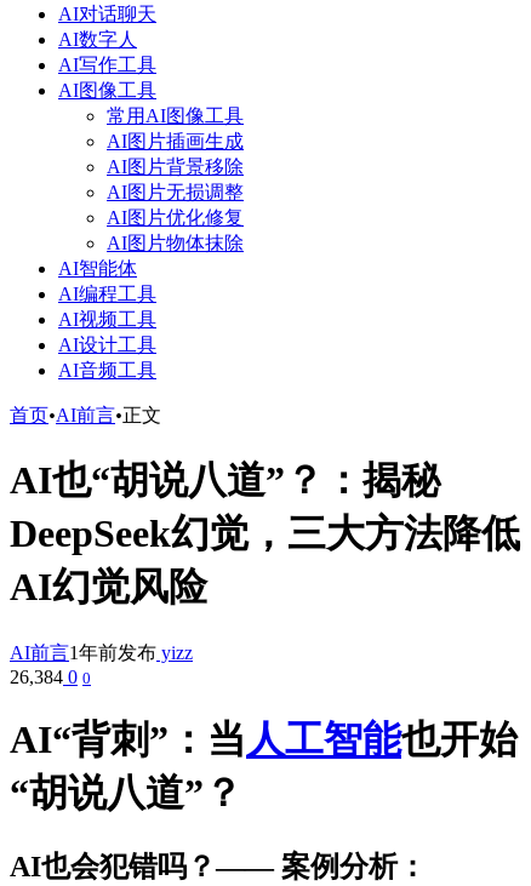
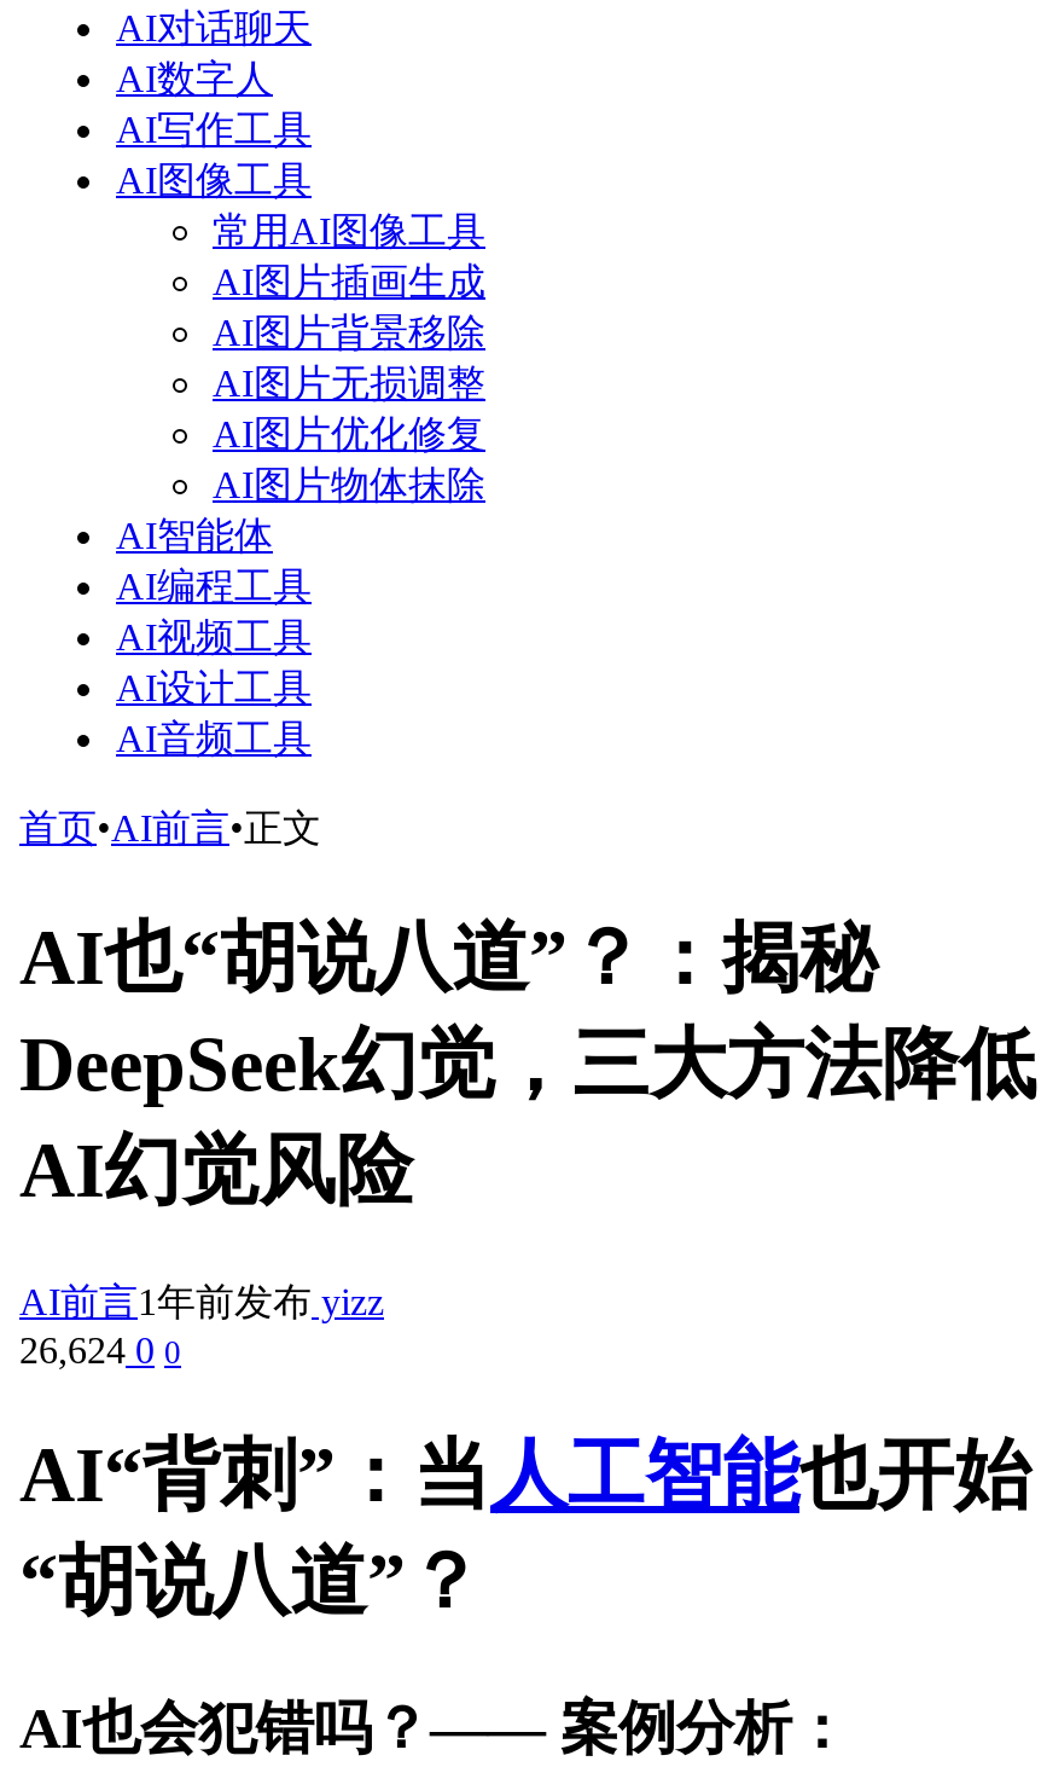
- 26,384 0 0
+ 26,624 0 0
